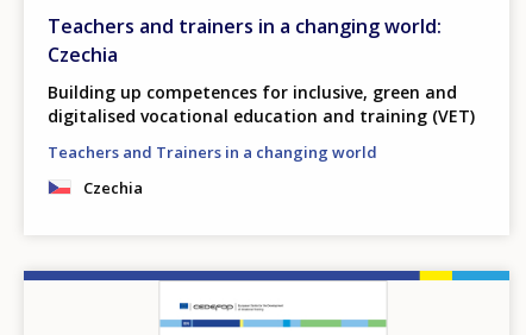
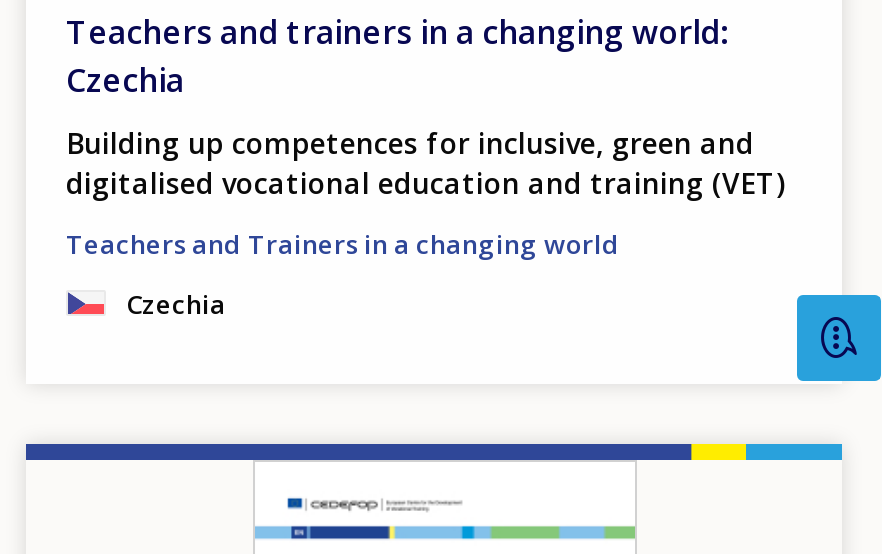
+ [image]
